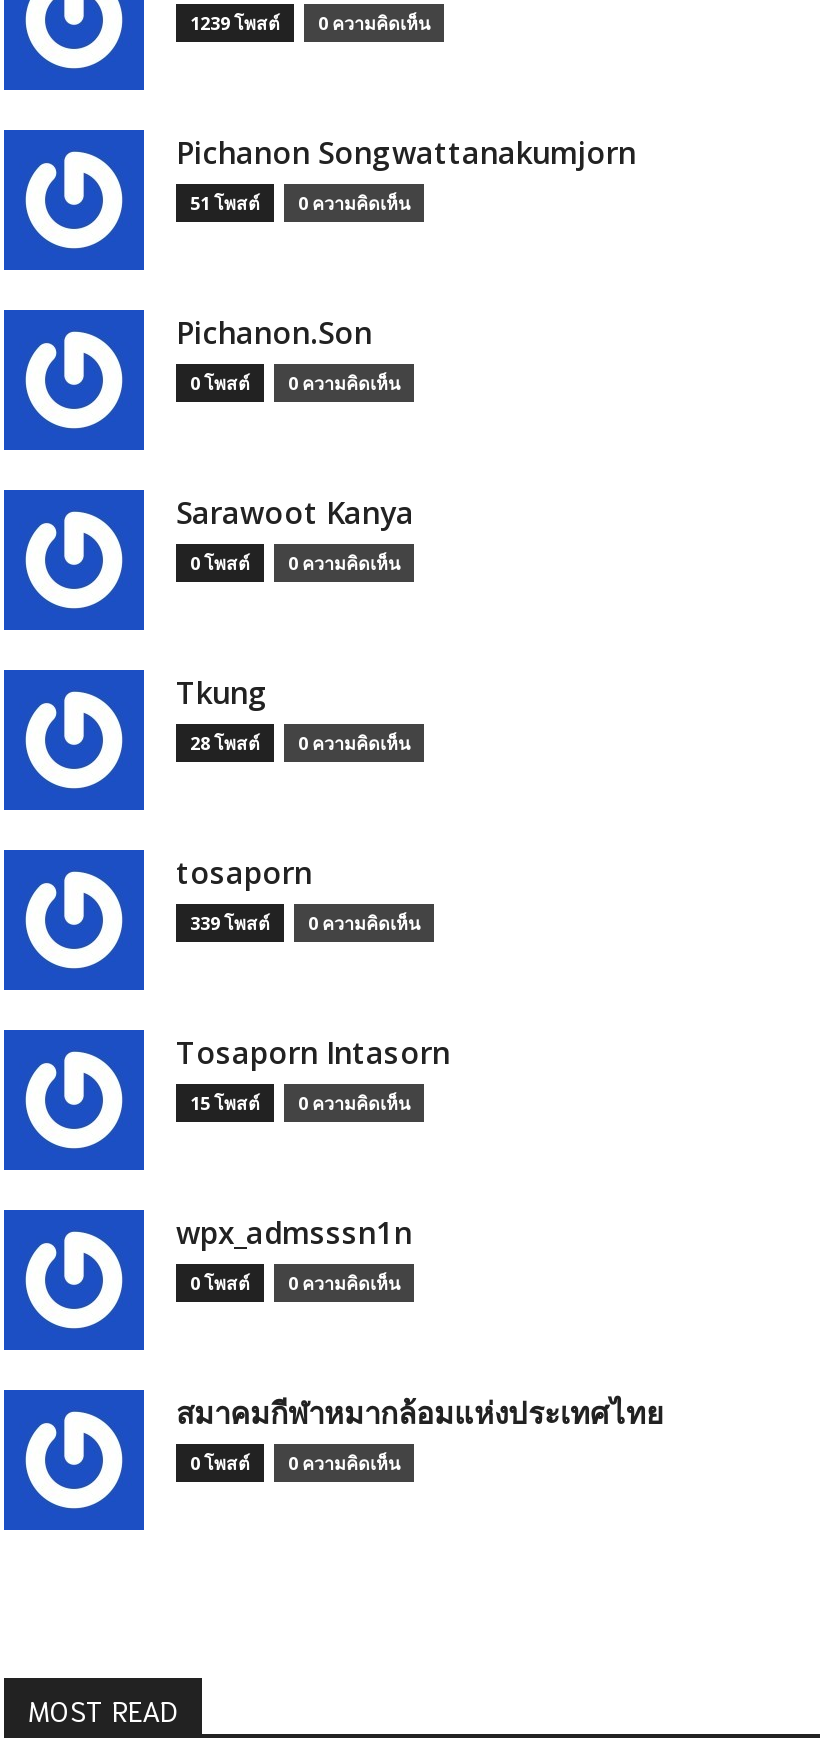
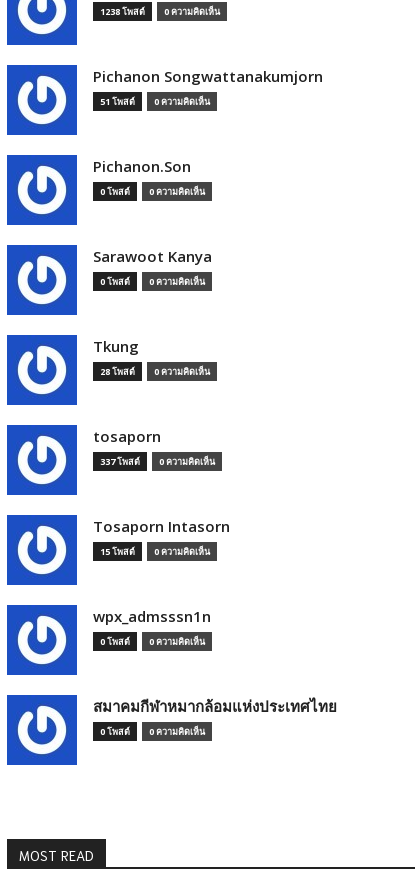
- 1239 โพสต์ 0 ความคิดเห็น
+ 1238 โพสต์ 0 ความคิดเห็น

- 339 โพสต์ 0 ความคิดเห็น
+ 337 โพสต์ 0 ความคิดเห็น
